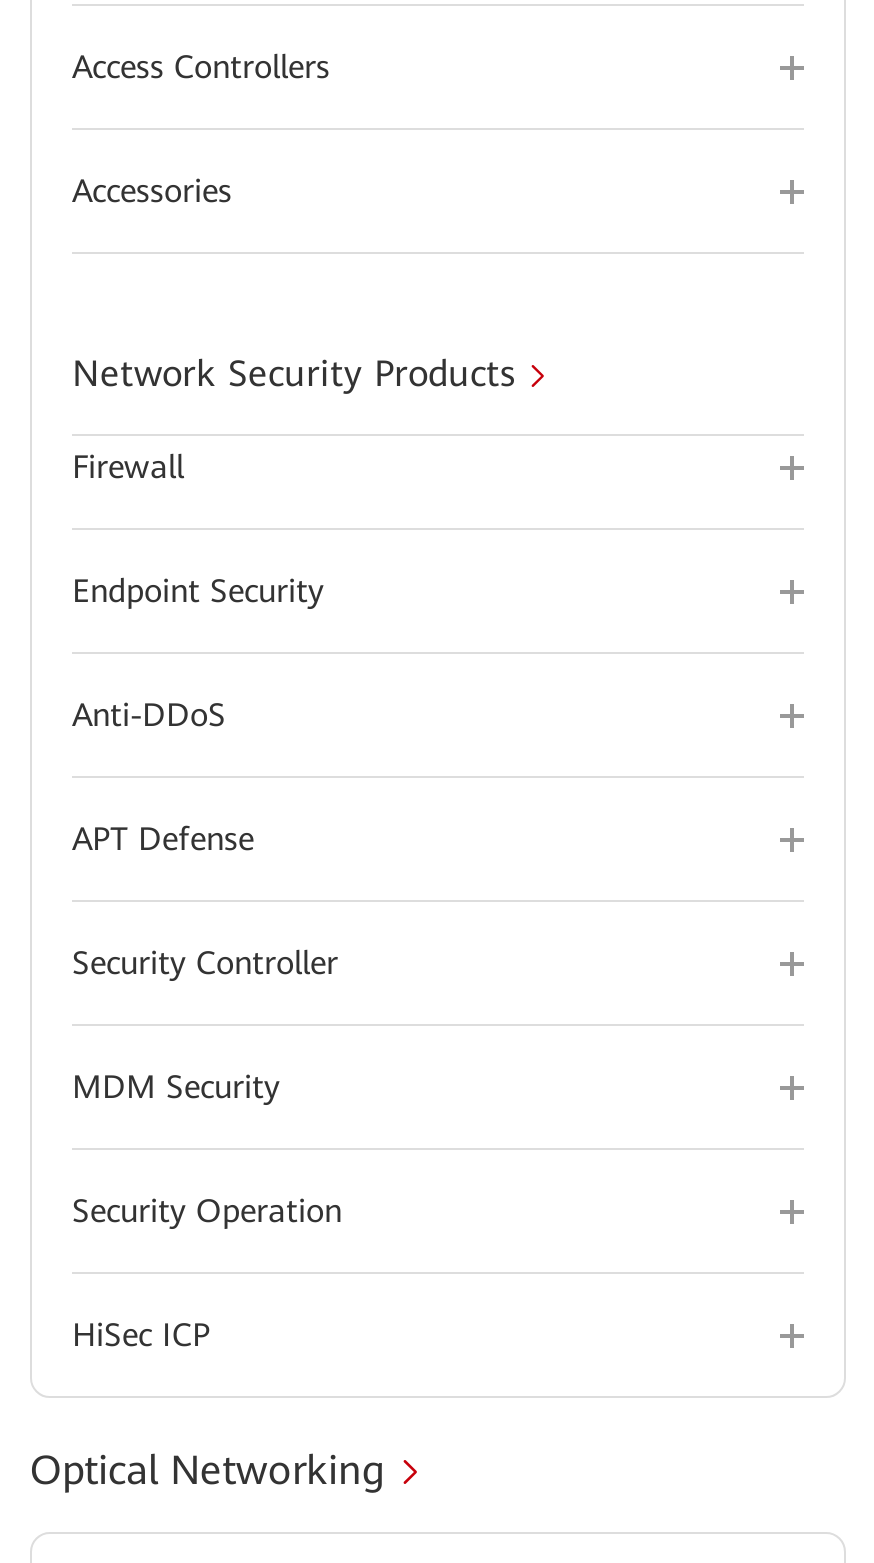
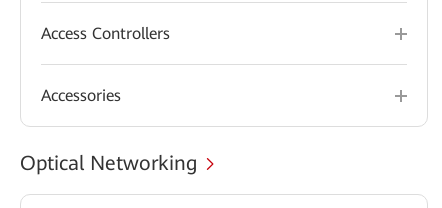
- Network Security Products
- Firewall
- Endpoint Security
- Anti-DDoS
- APT Defense
- Security Controller
- MDM Security
- Security Operation
- HiSec ICP
